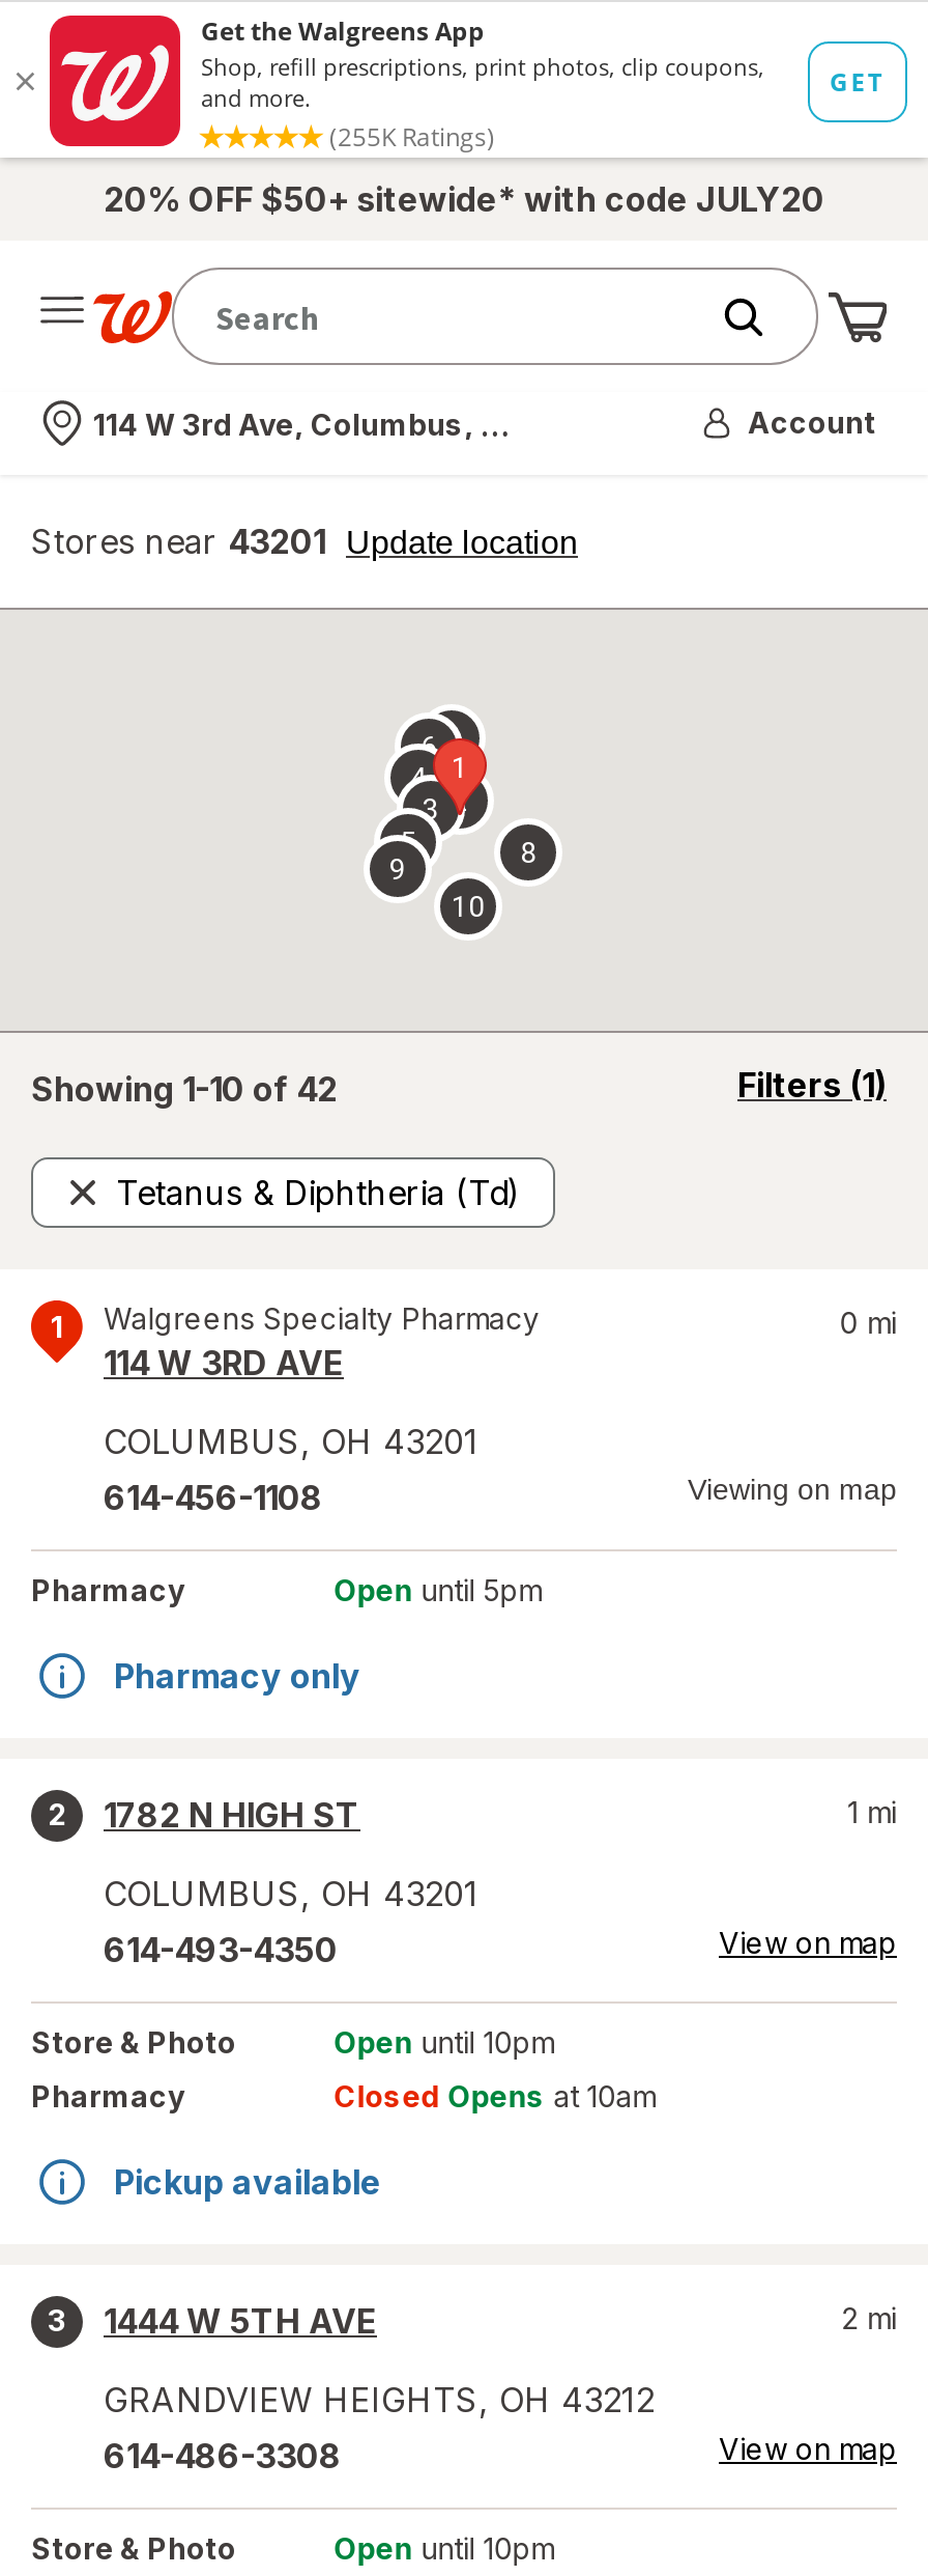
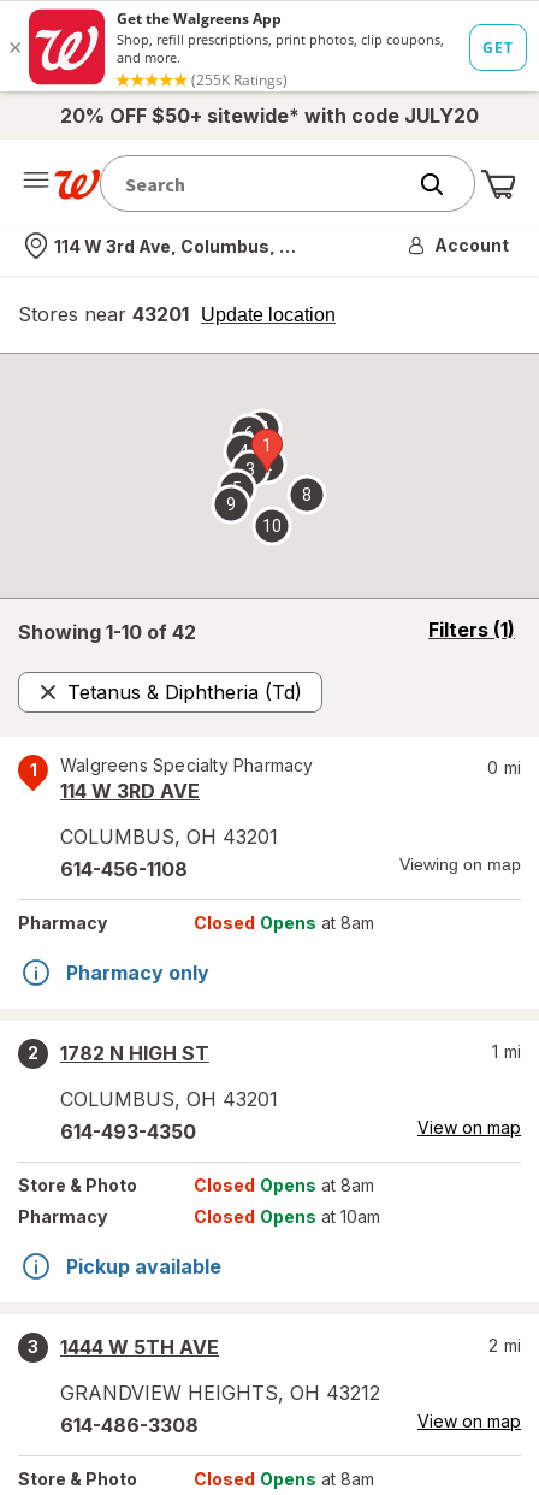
- Open until 5pm
+ Closed Opens at 8am

- Open until 10pm
+ Closed Opens at 8am

- Open until 10pm
+ Closed Opens at 8am
